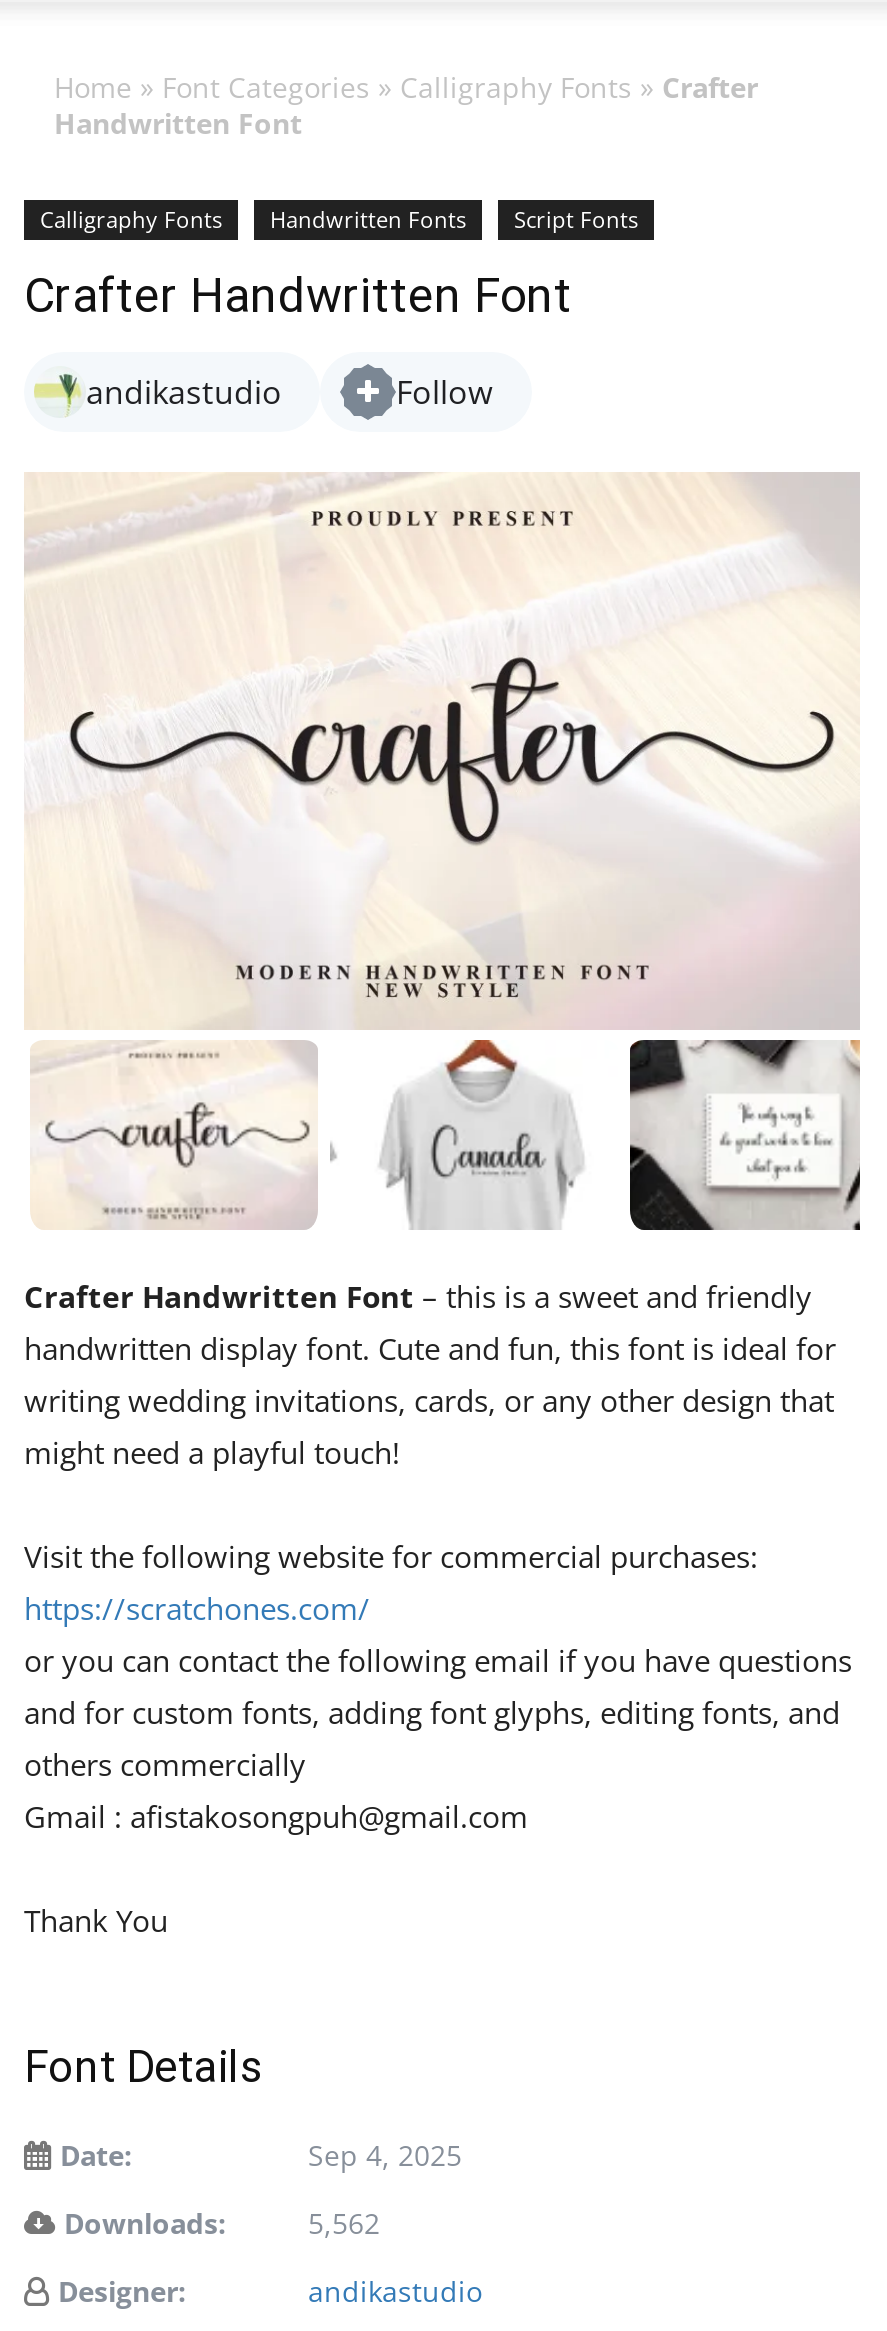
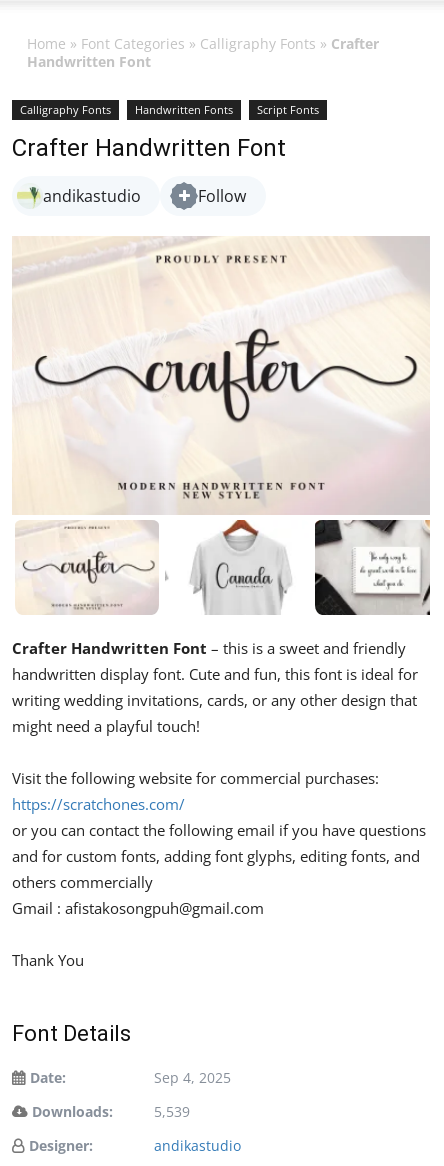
- 5,562
+ 5,539
